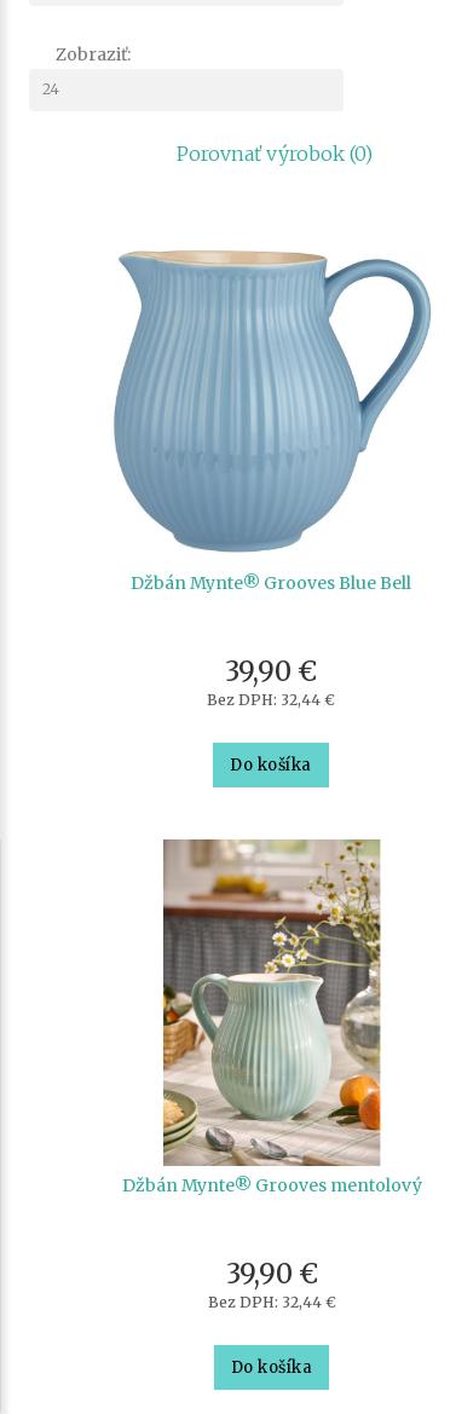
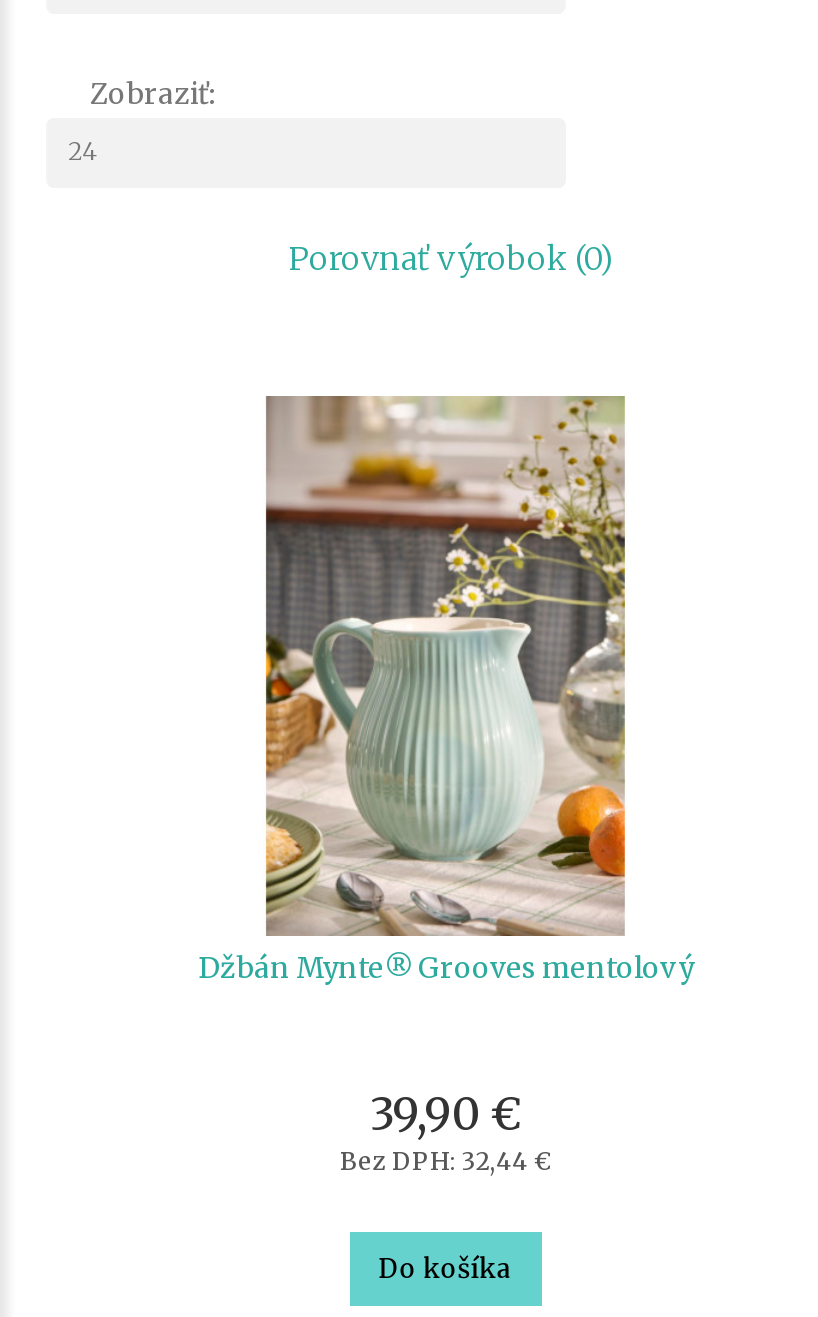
- [image]
- Džbán Mynte® Grooves Blue Bell
- 39,90 €
- Bez DPH: 32,44 €
- Do košíka
